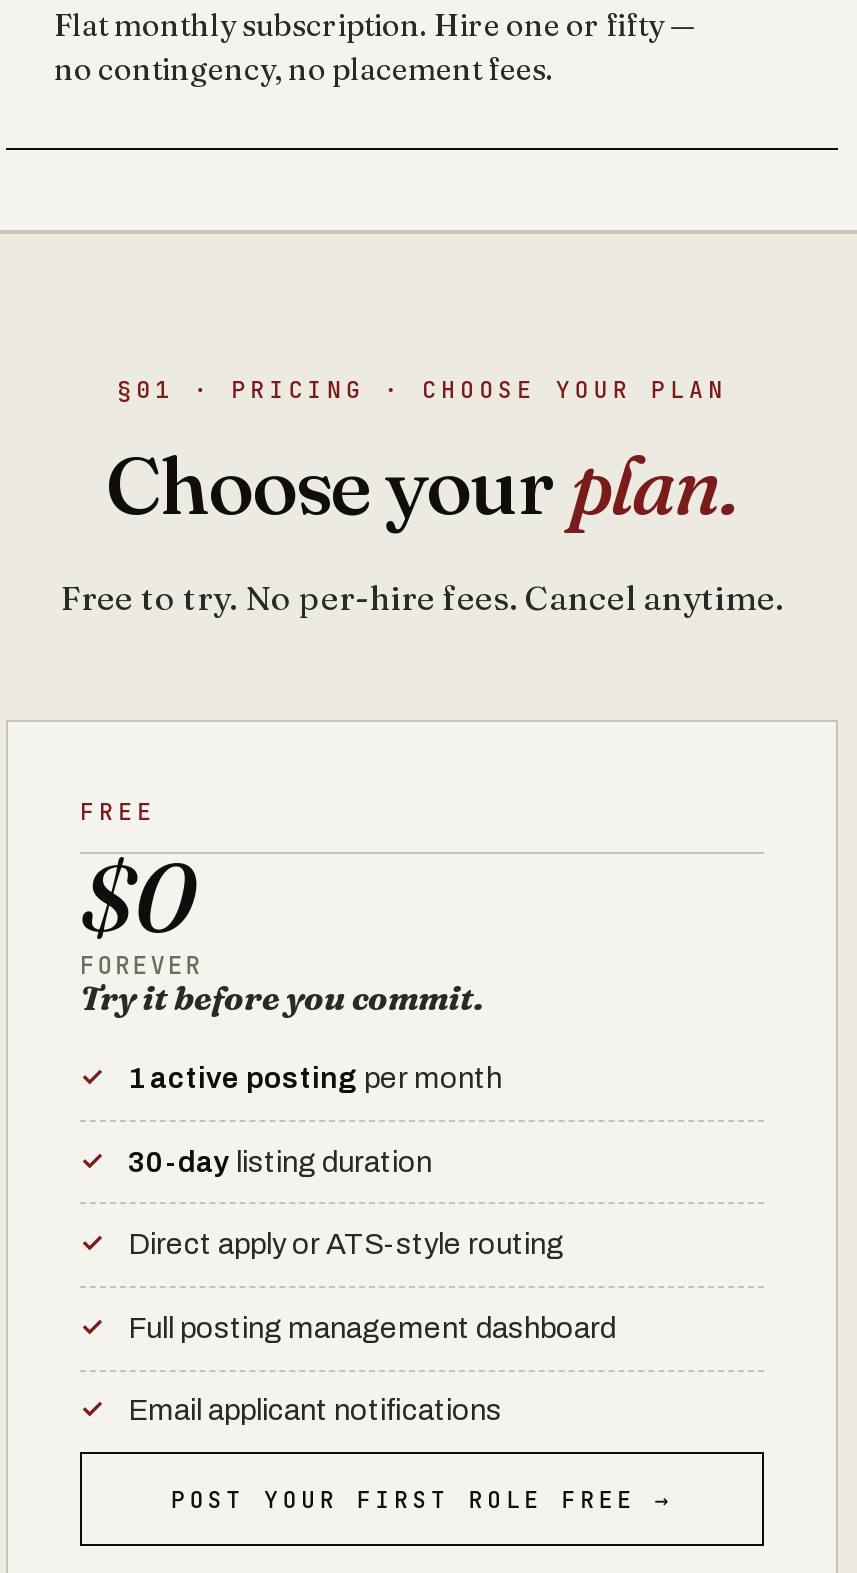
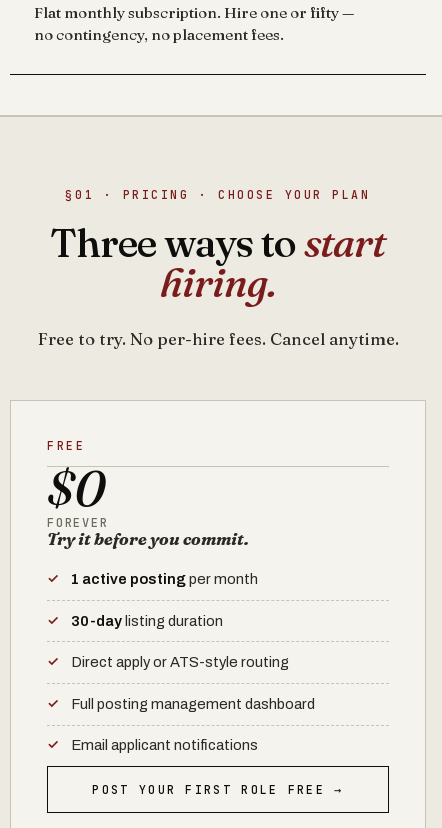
- Choose your plan.
+ Three ways to start
+ hiring.
